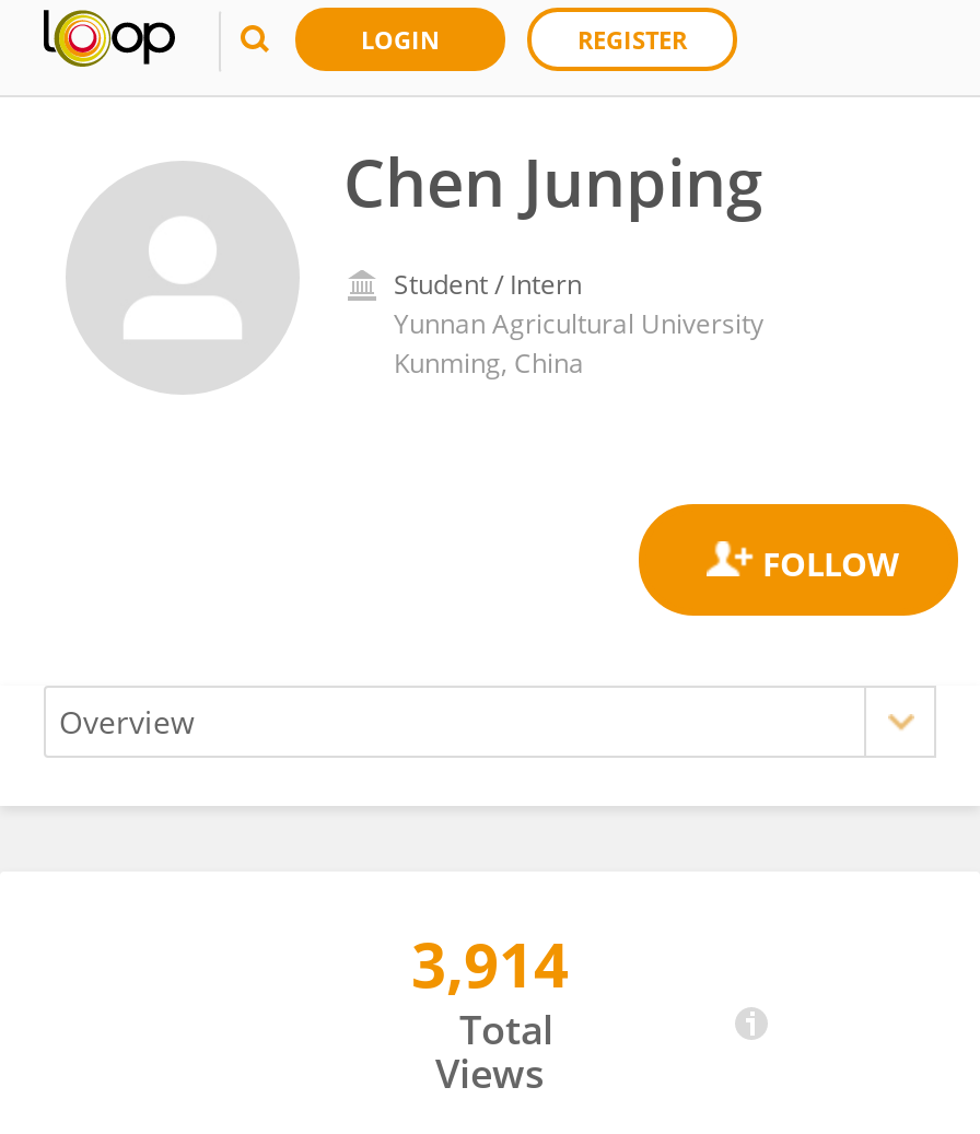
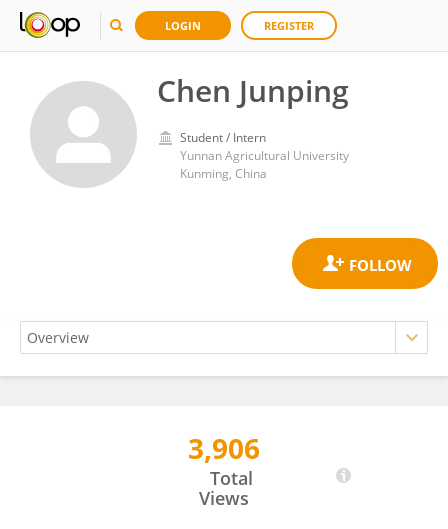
- 3,914
+ 3,906
